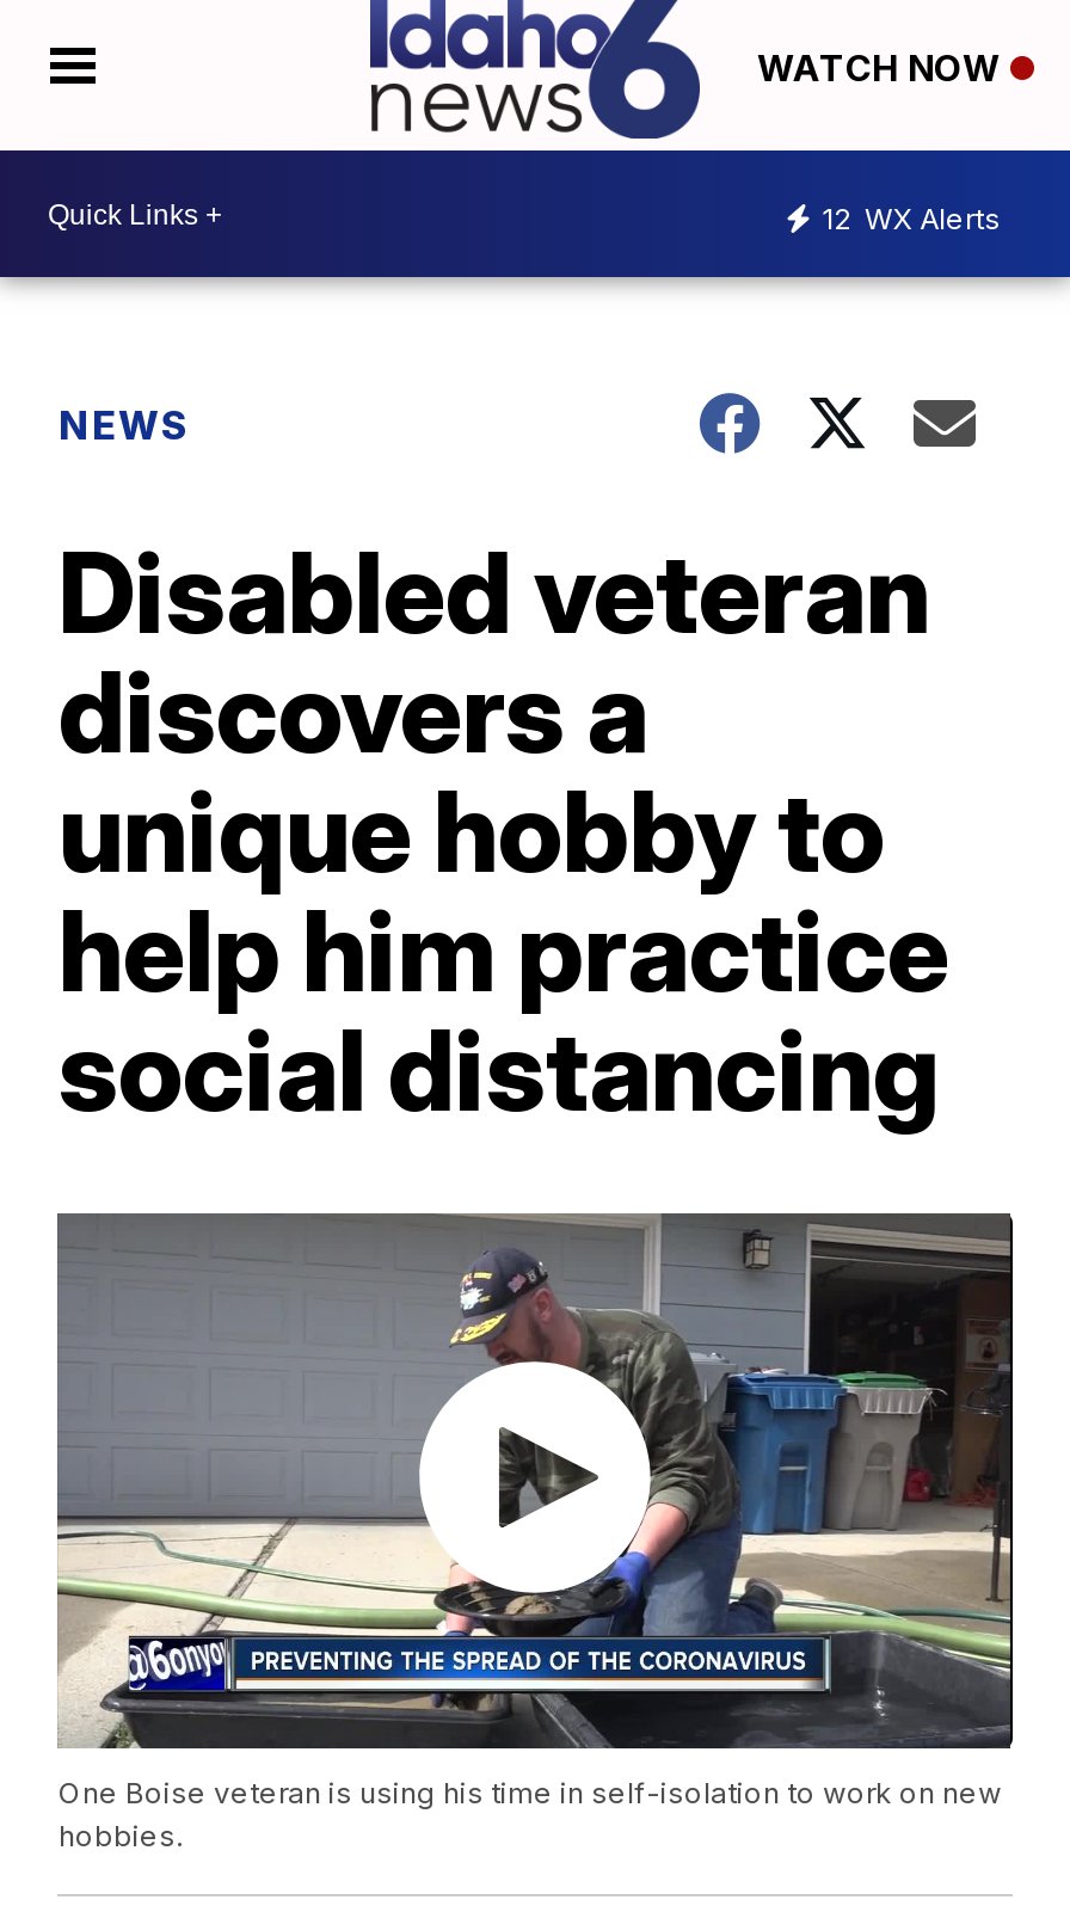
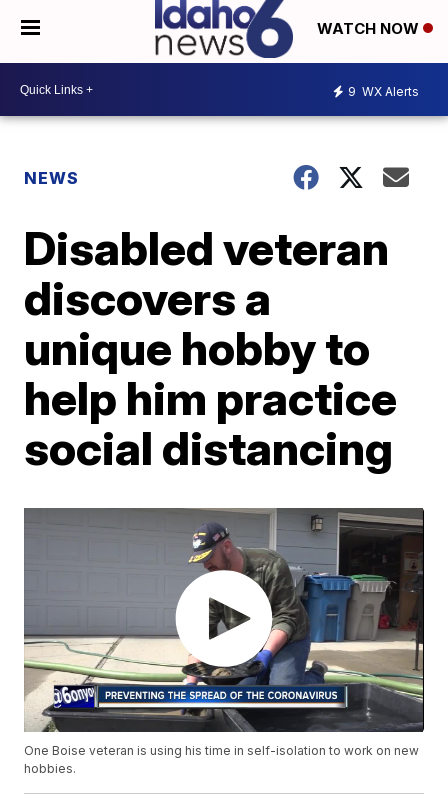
- 12 WX Alerts
+ 9 WX Alerts
